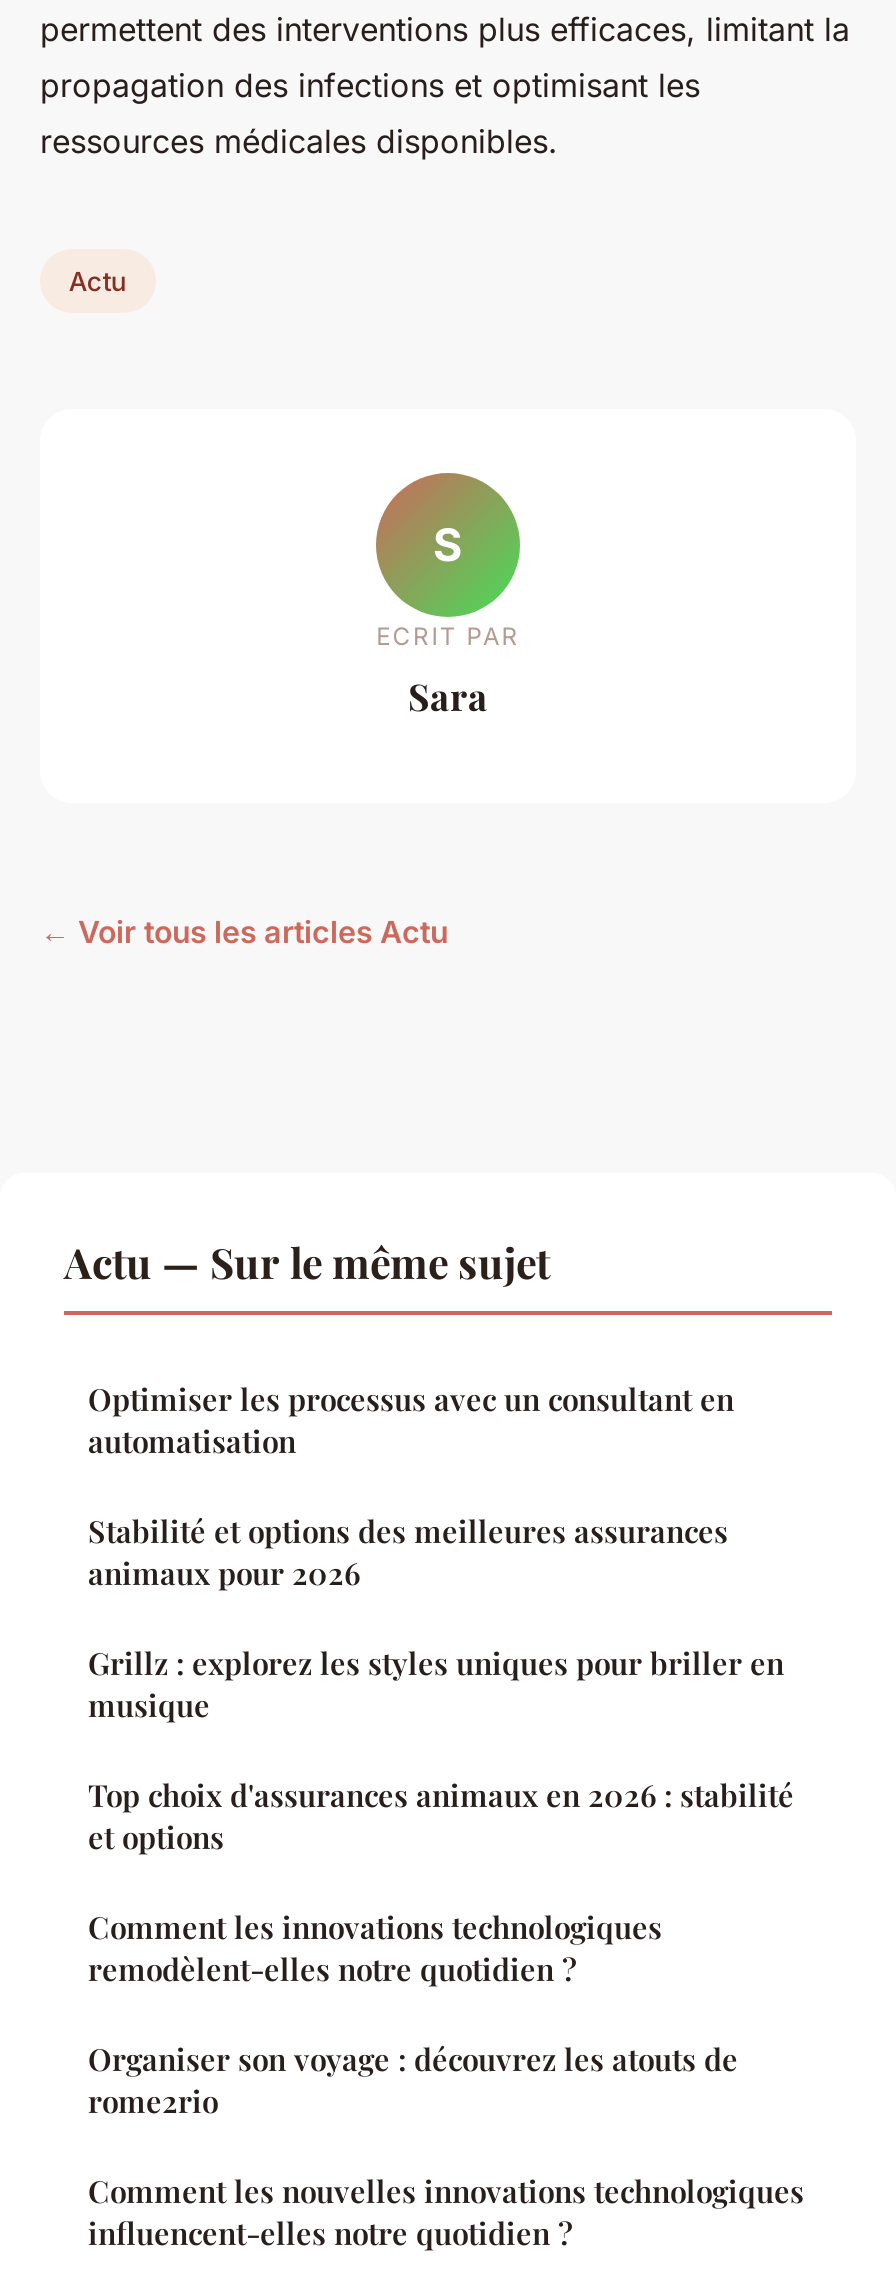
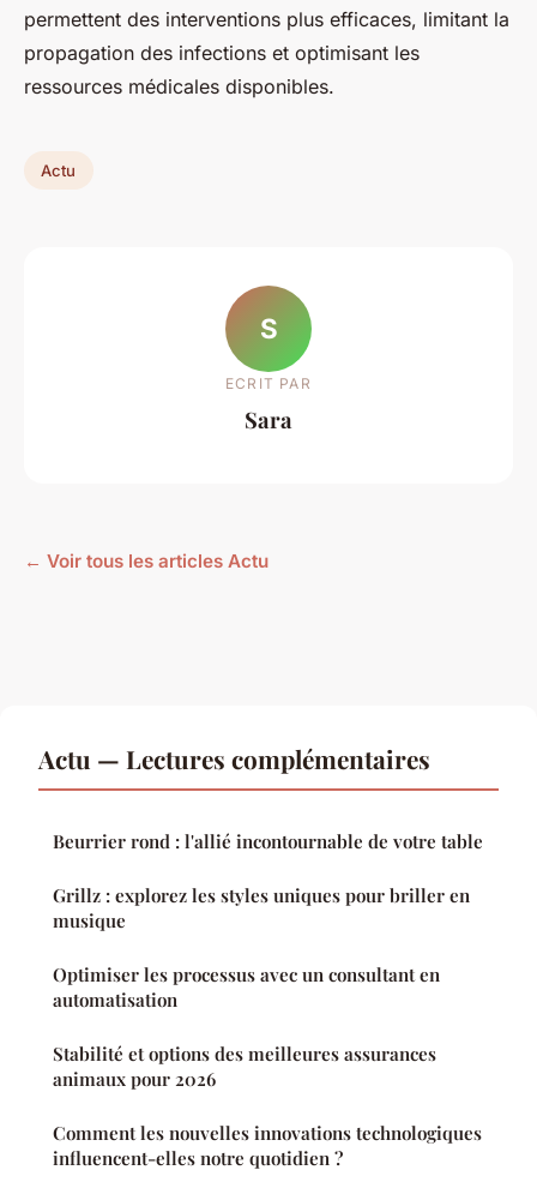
- Actu — Sur le même sujet
+ Actu — Lectures complémentaires
+ Beurrier rond : l'allié incontournable de votre table

moved down: Optimiser les processus avec un consultant en | automatisation | Stabilité et options des meilleures assurances | animaux pour 2026

moved up: Grillz : explorez les styles uniques pour briller en | musique

- Top choix d'assurances animaux en 2026 : stabilité
- et options
- Comment les innovations technologiques
- remodèlent-elles notre quotidien ?
- Organiser son voyage : découvrez les atouts de
- rome2rio
